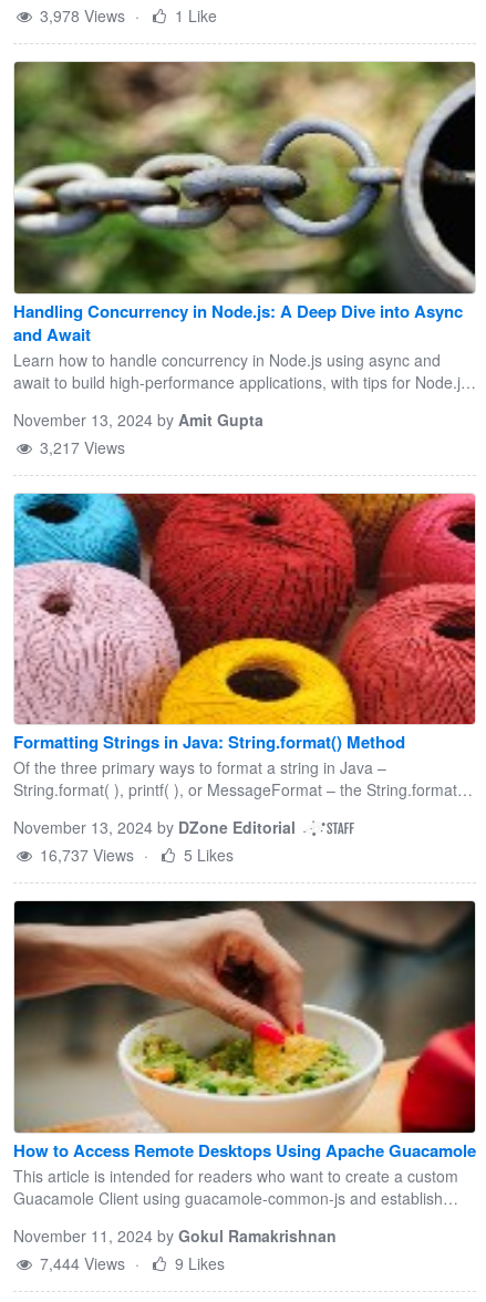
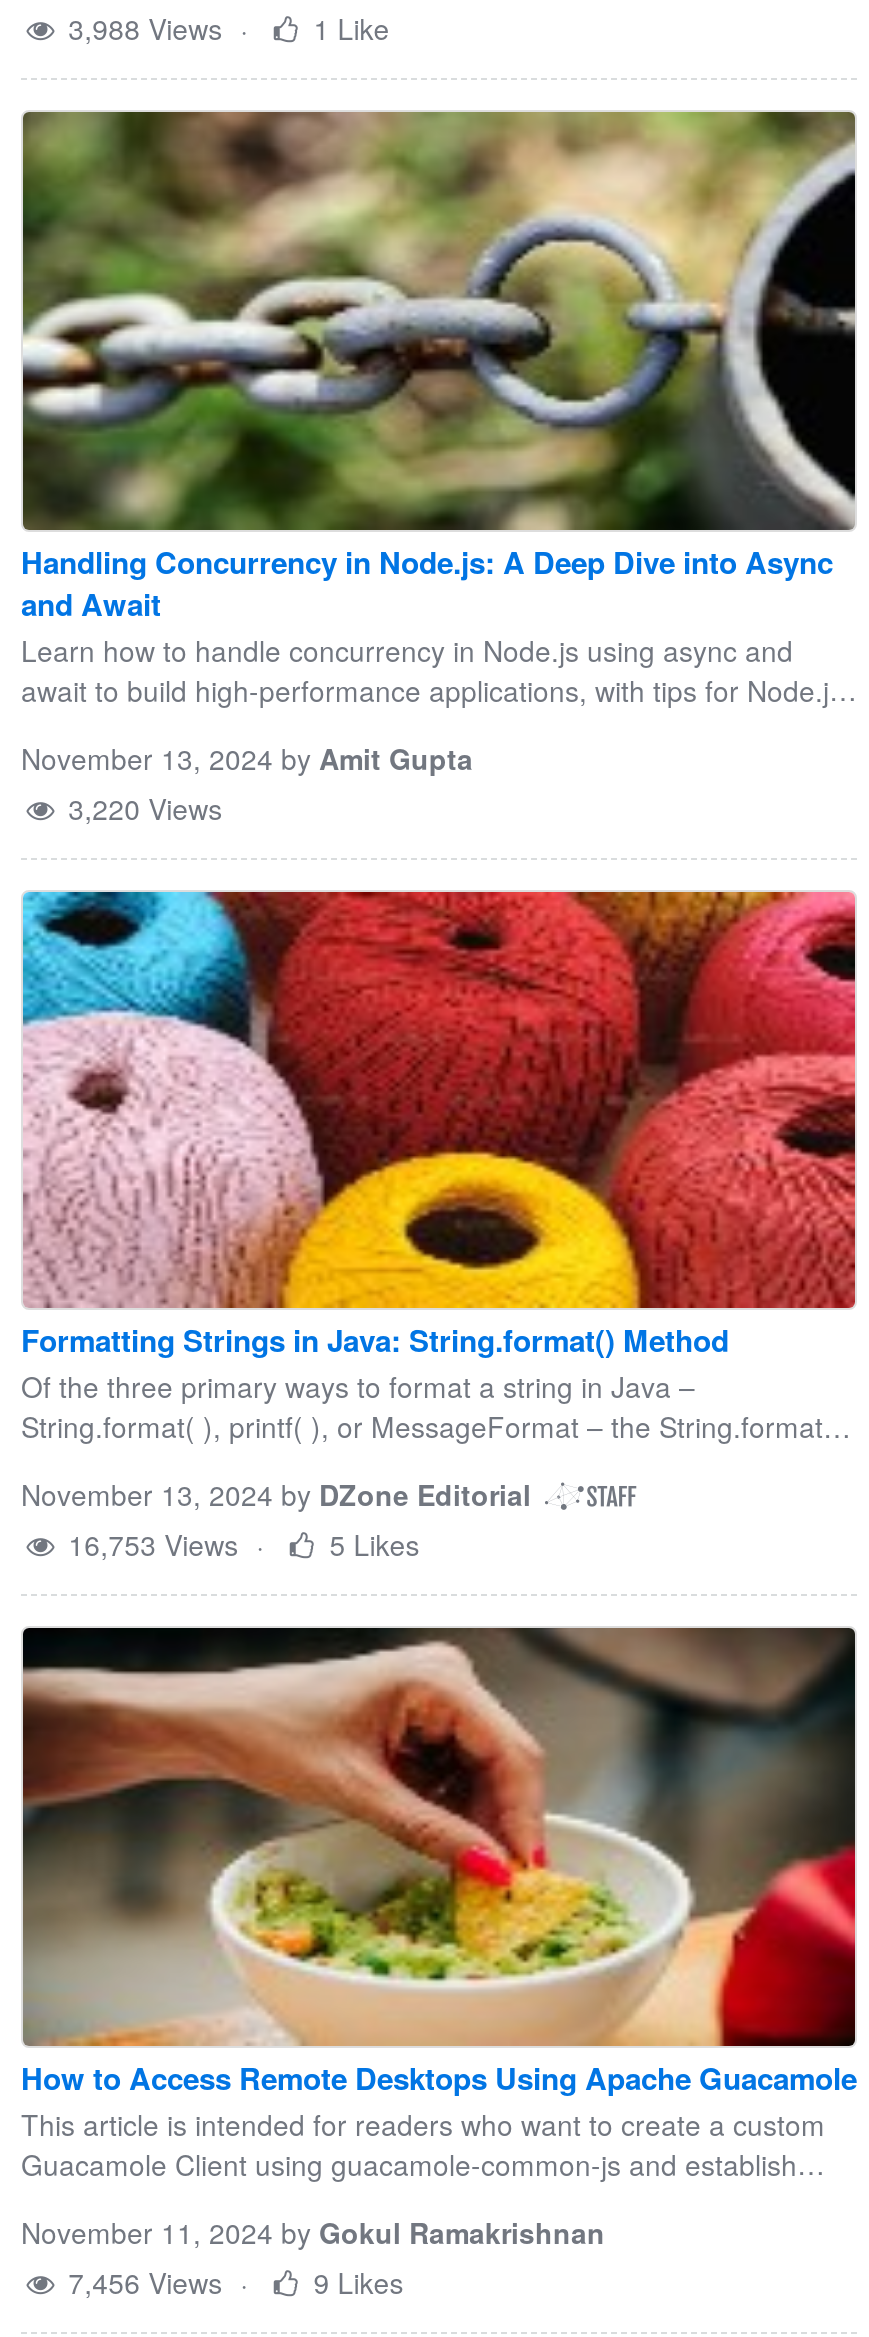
- 3,978 Views · 1 Like
+ 3,988 Views · 1 Like

- 3,217 Views
+ 3,220 Views

- 16,737 Views · 5 Likes
+ 16,753 Views · 5 Likes

- 7,444 Views · 9 Likes
+ 7,456 Views · 9 Likes
